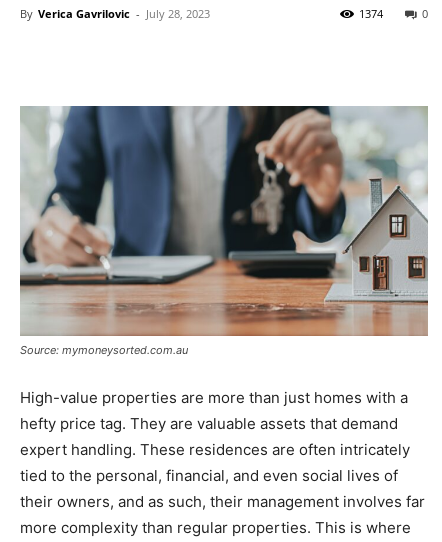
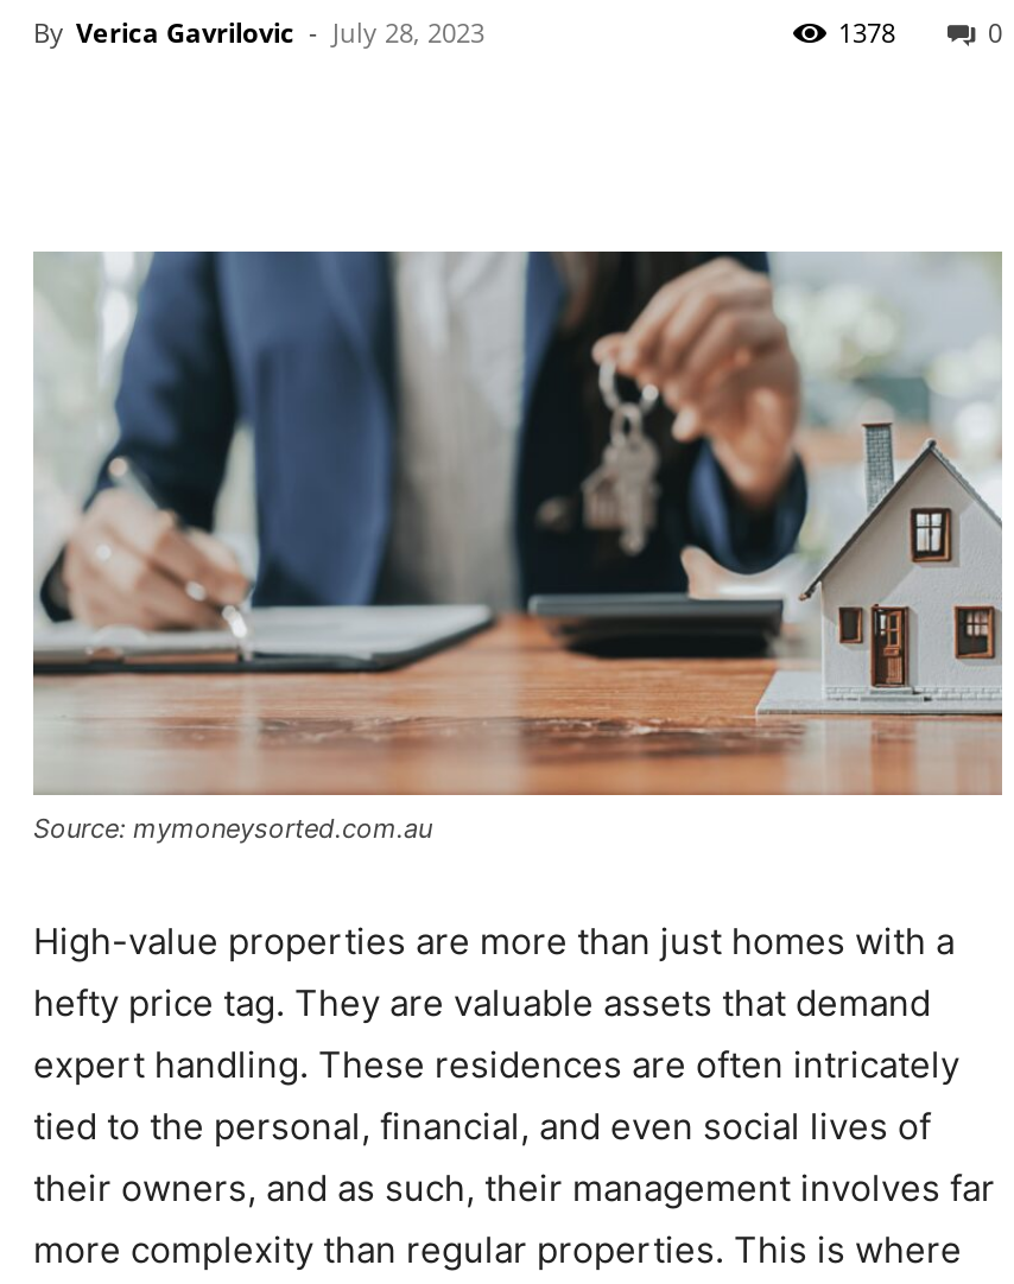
- 1374
+ 1378
